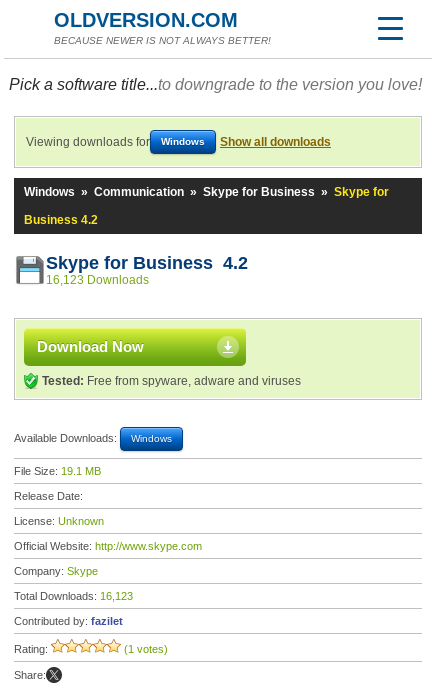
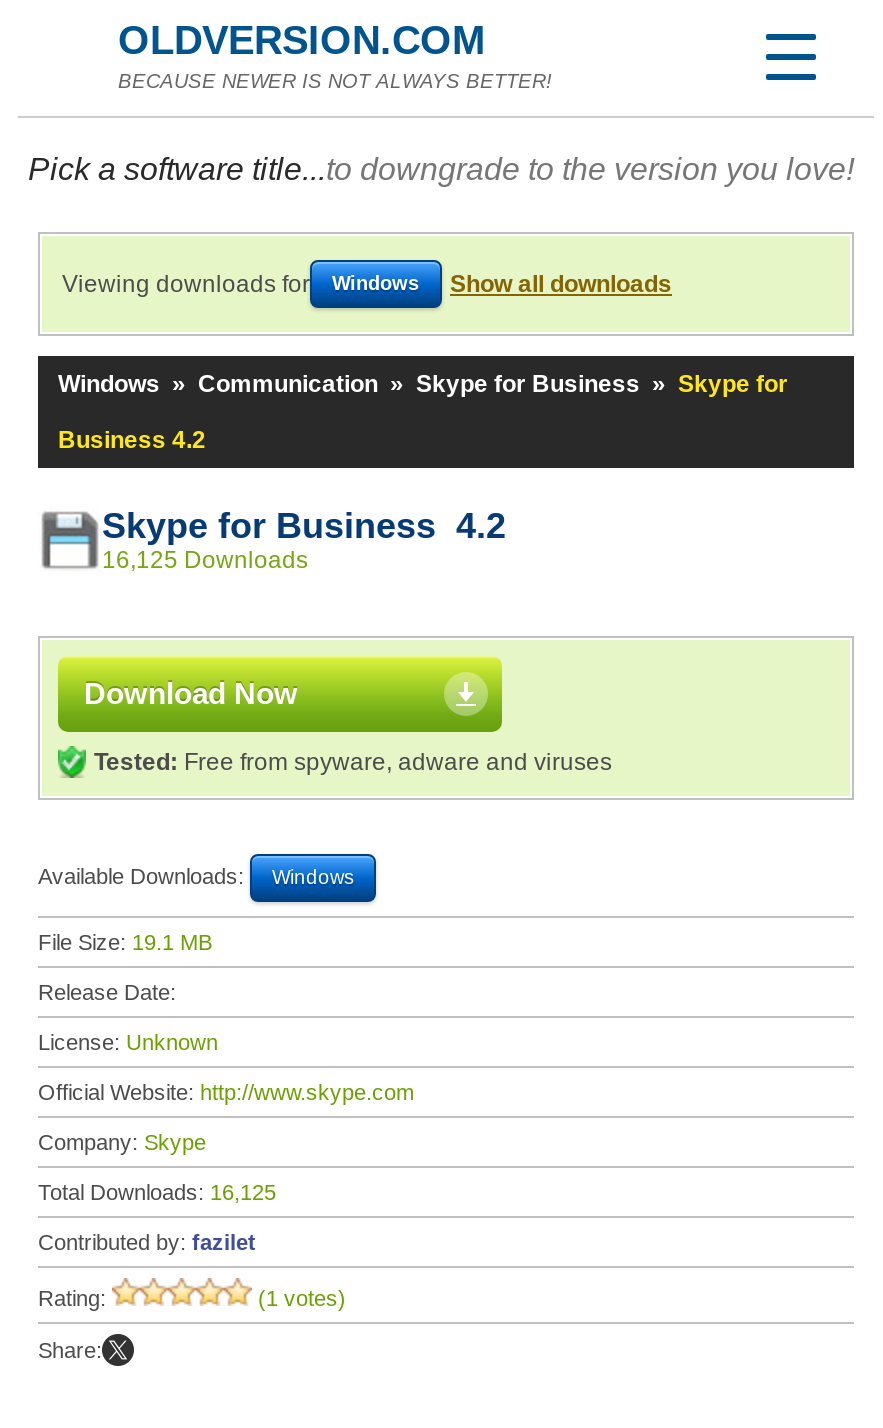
- 16,123 Downloads
+ 16,125 Downloads

- Total Downloads: 16,123
+ Total Downloads: 16,125
